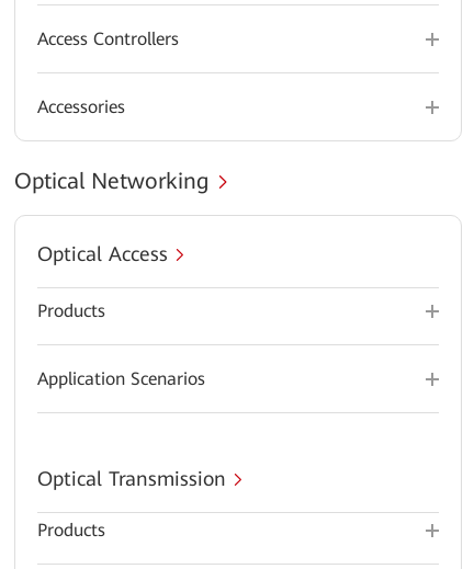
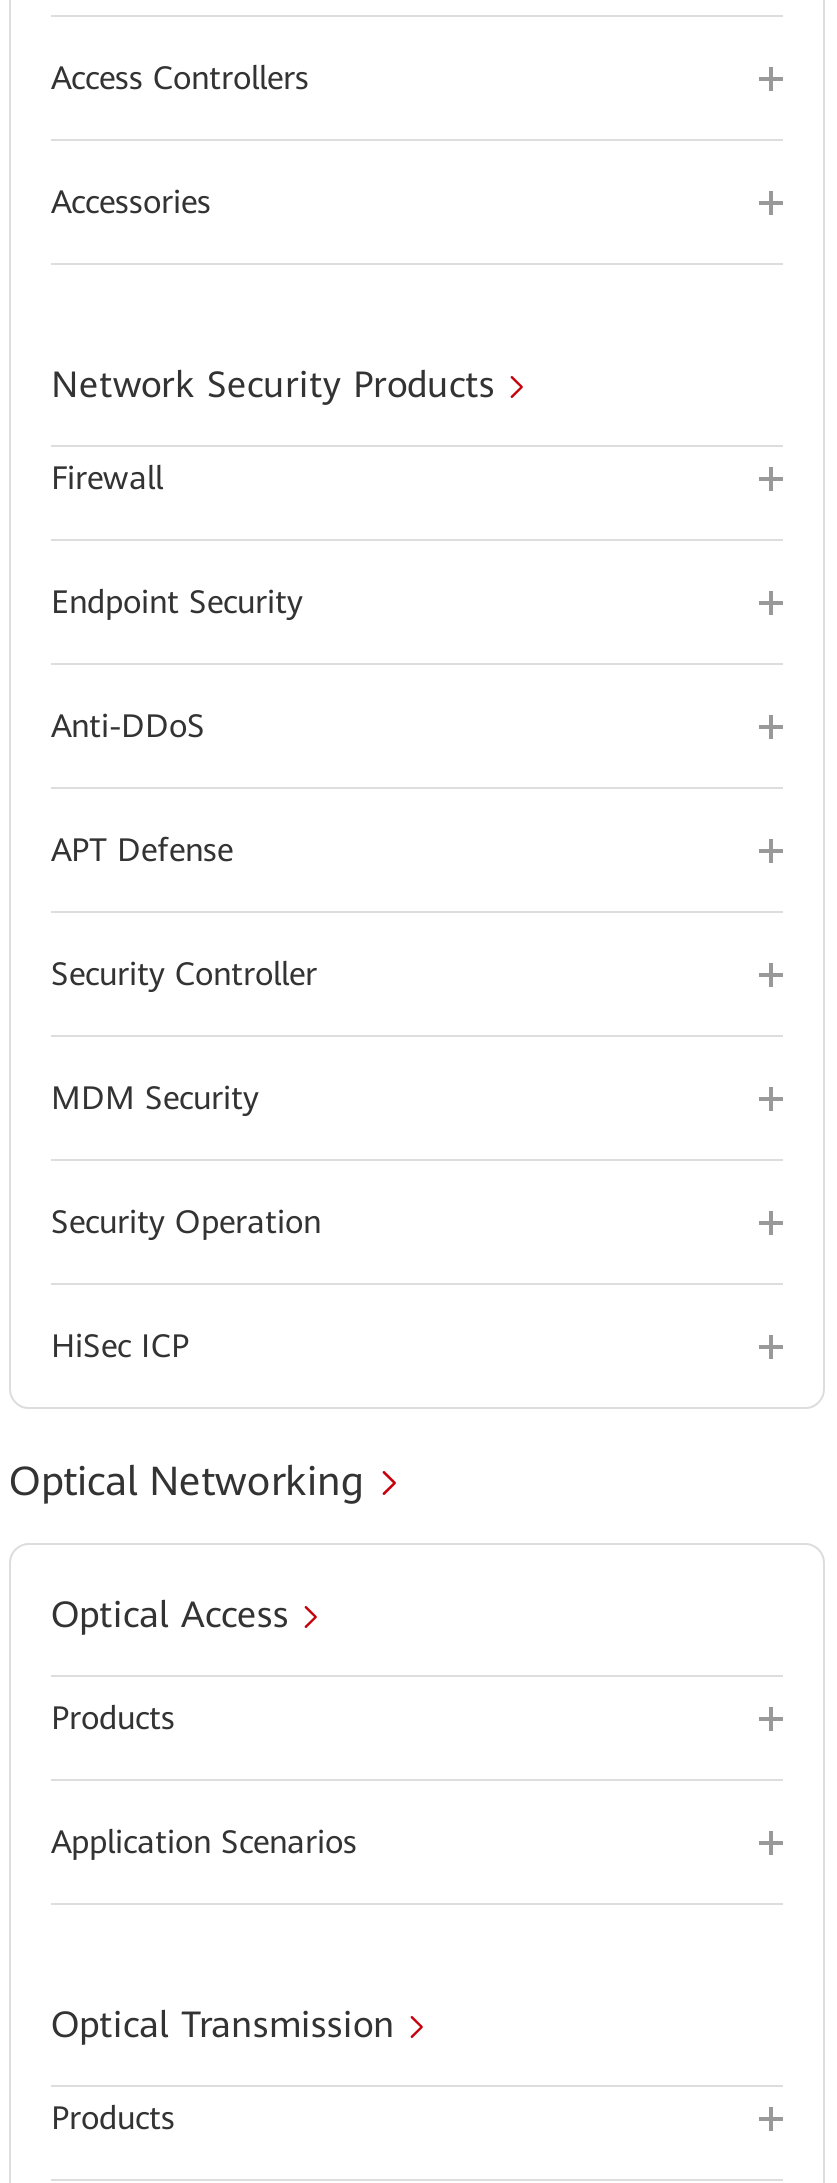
+ Network Security Products
+ Firewall
+ Endpoint Security
+ Anti-DDoS
+ APT Defense
+ Security Controller
+ MDM Security
+ Security Operation
+ HiSec ICP
